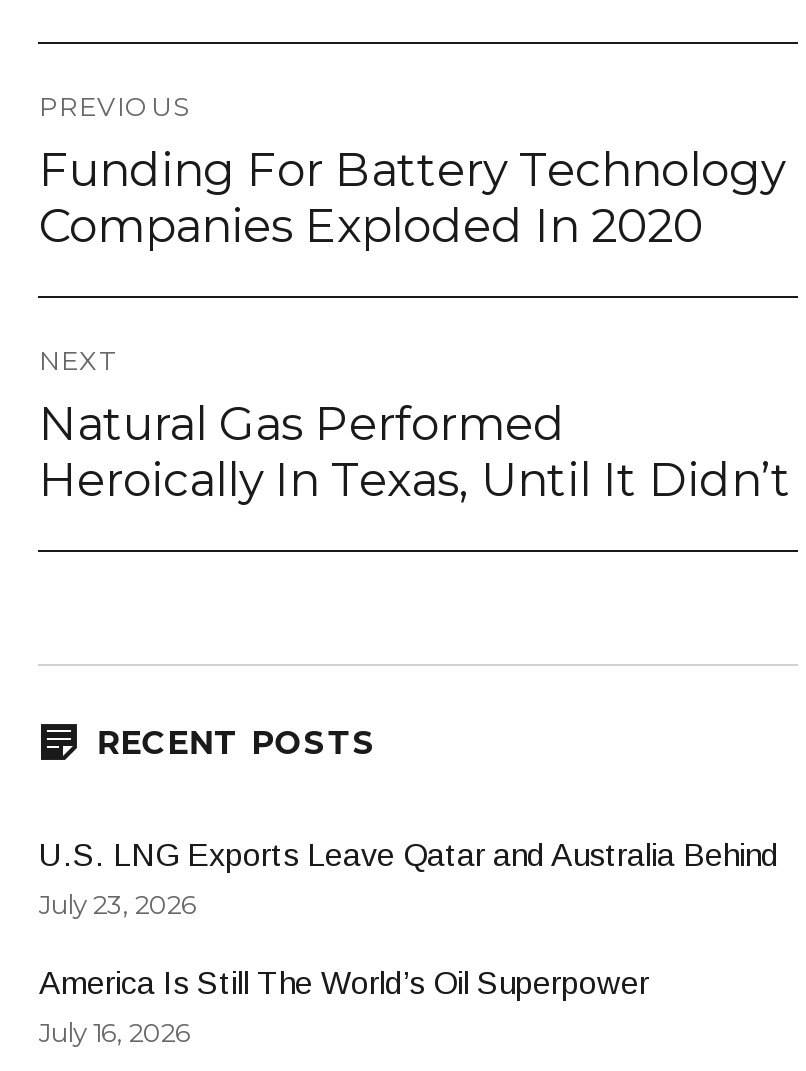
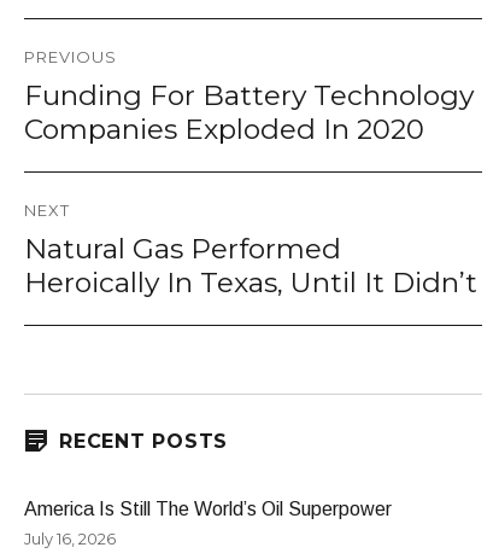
- U.S. LNG Exports Leave Qatar and Australia Behind
- July 23, 2026
